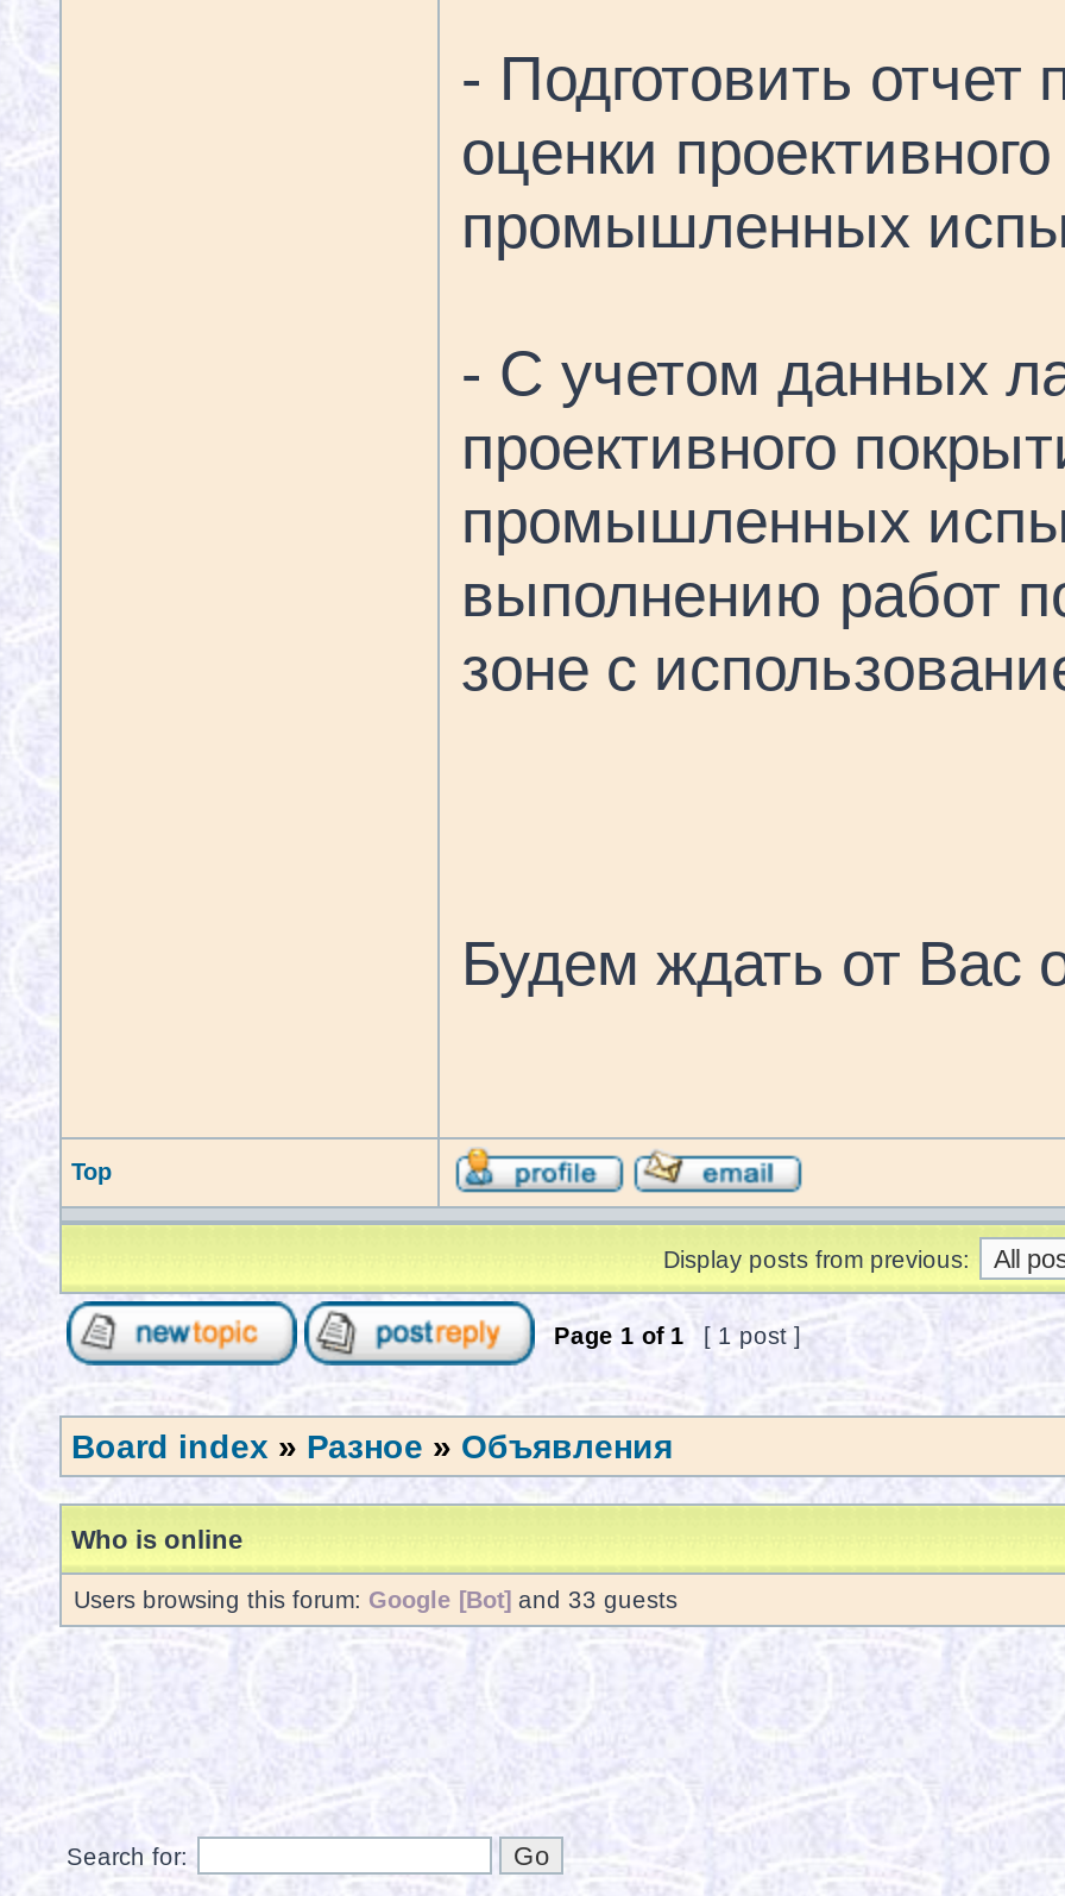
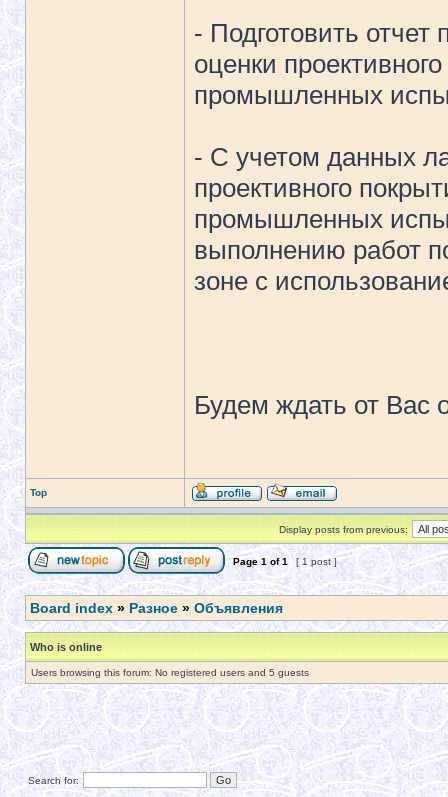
- Users browsing this forum: Google [Bot] and 33 guests
+ Users browsing this forum: No registered users and 5 guests
